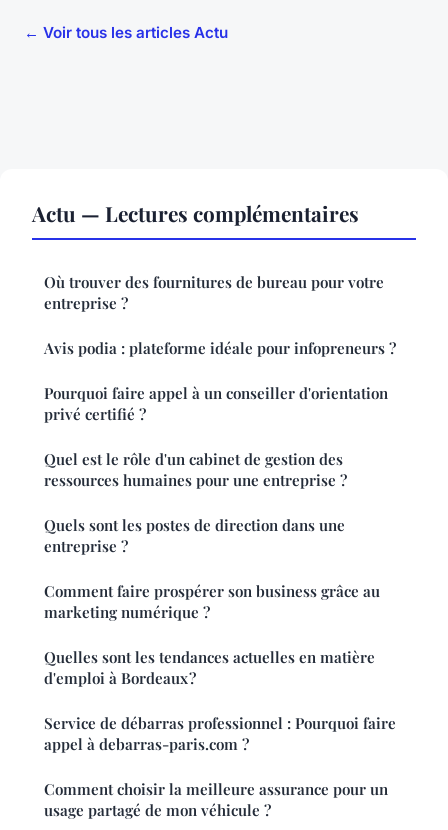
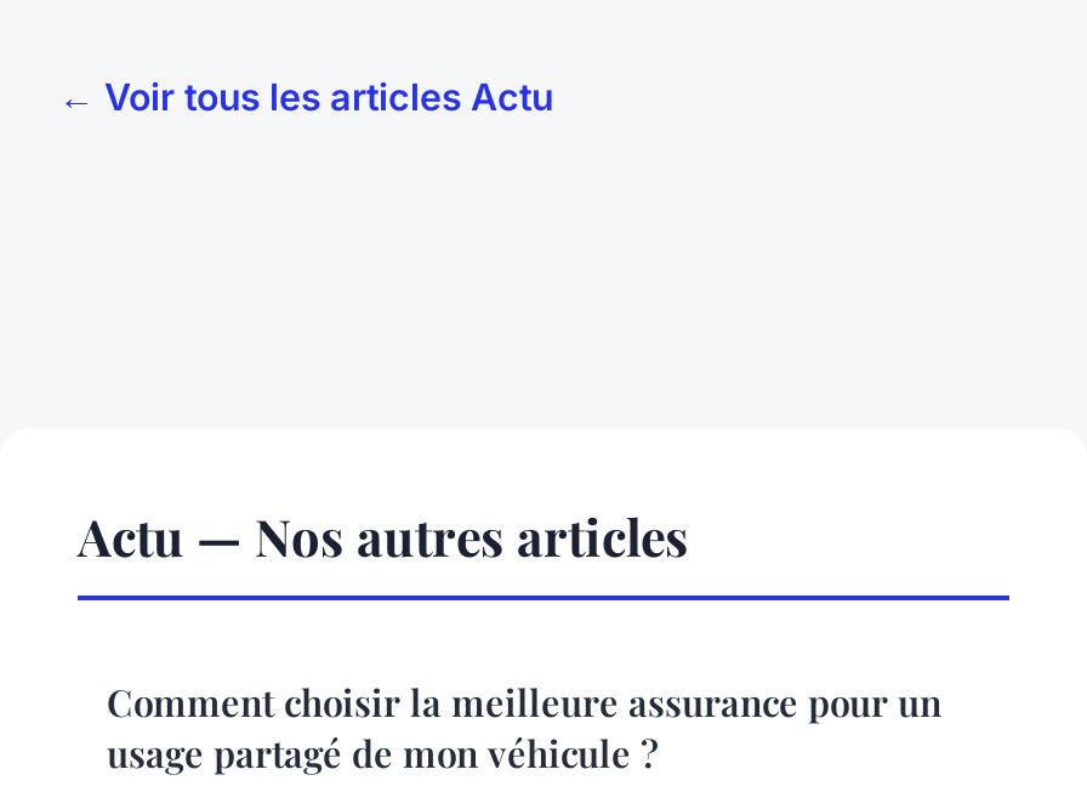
- Actu — Lectures complémentaires
- Où trouver des fournitures de bureau pour votre
- entreprise ?
- Avis podia : plateforme idéale pour infopreneurs ?
- Pourquoi faire appel à un conseiller d'orientation
- privé certifié ?
- Quel est le rôle d'un cabinet de gestion des
- ressources humaines pour une entreprise ?
- Quels sont les postes de direction dans une
- entreprise ?
- Comment faire prospérer son business grâce au
- marketing numérique ?
- Quelles sont les tendances actuelles en matière
- d'emploi à Bordeaux ?
- Service de débarras professionnel : Pourquoi faire
- appel à debarras-paris.com ?
+ Actu — Nos autres articles
